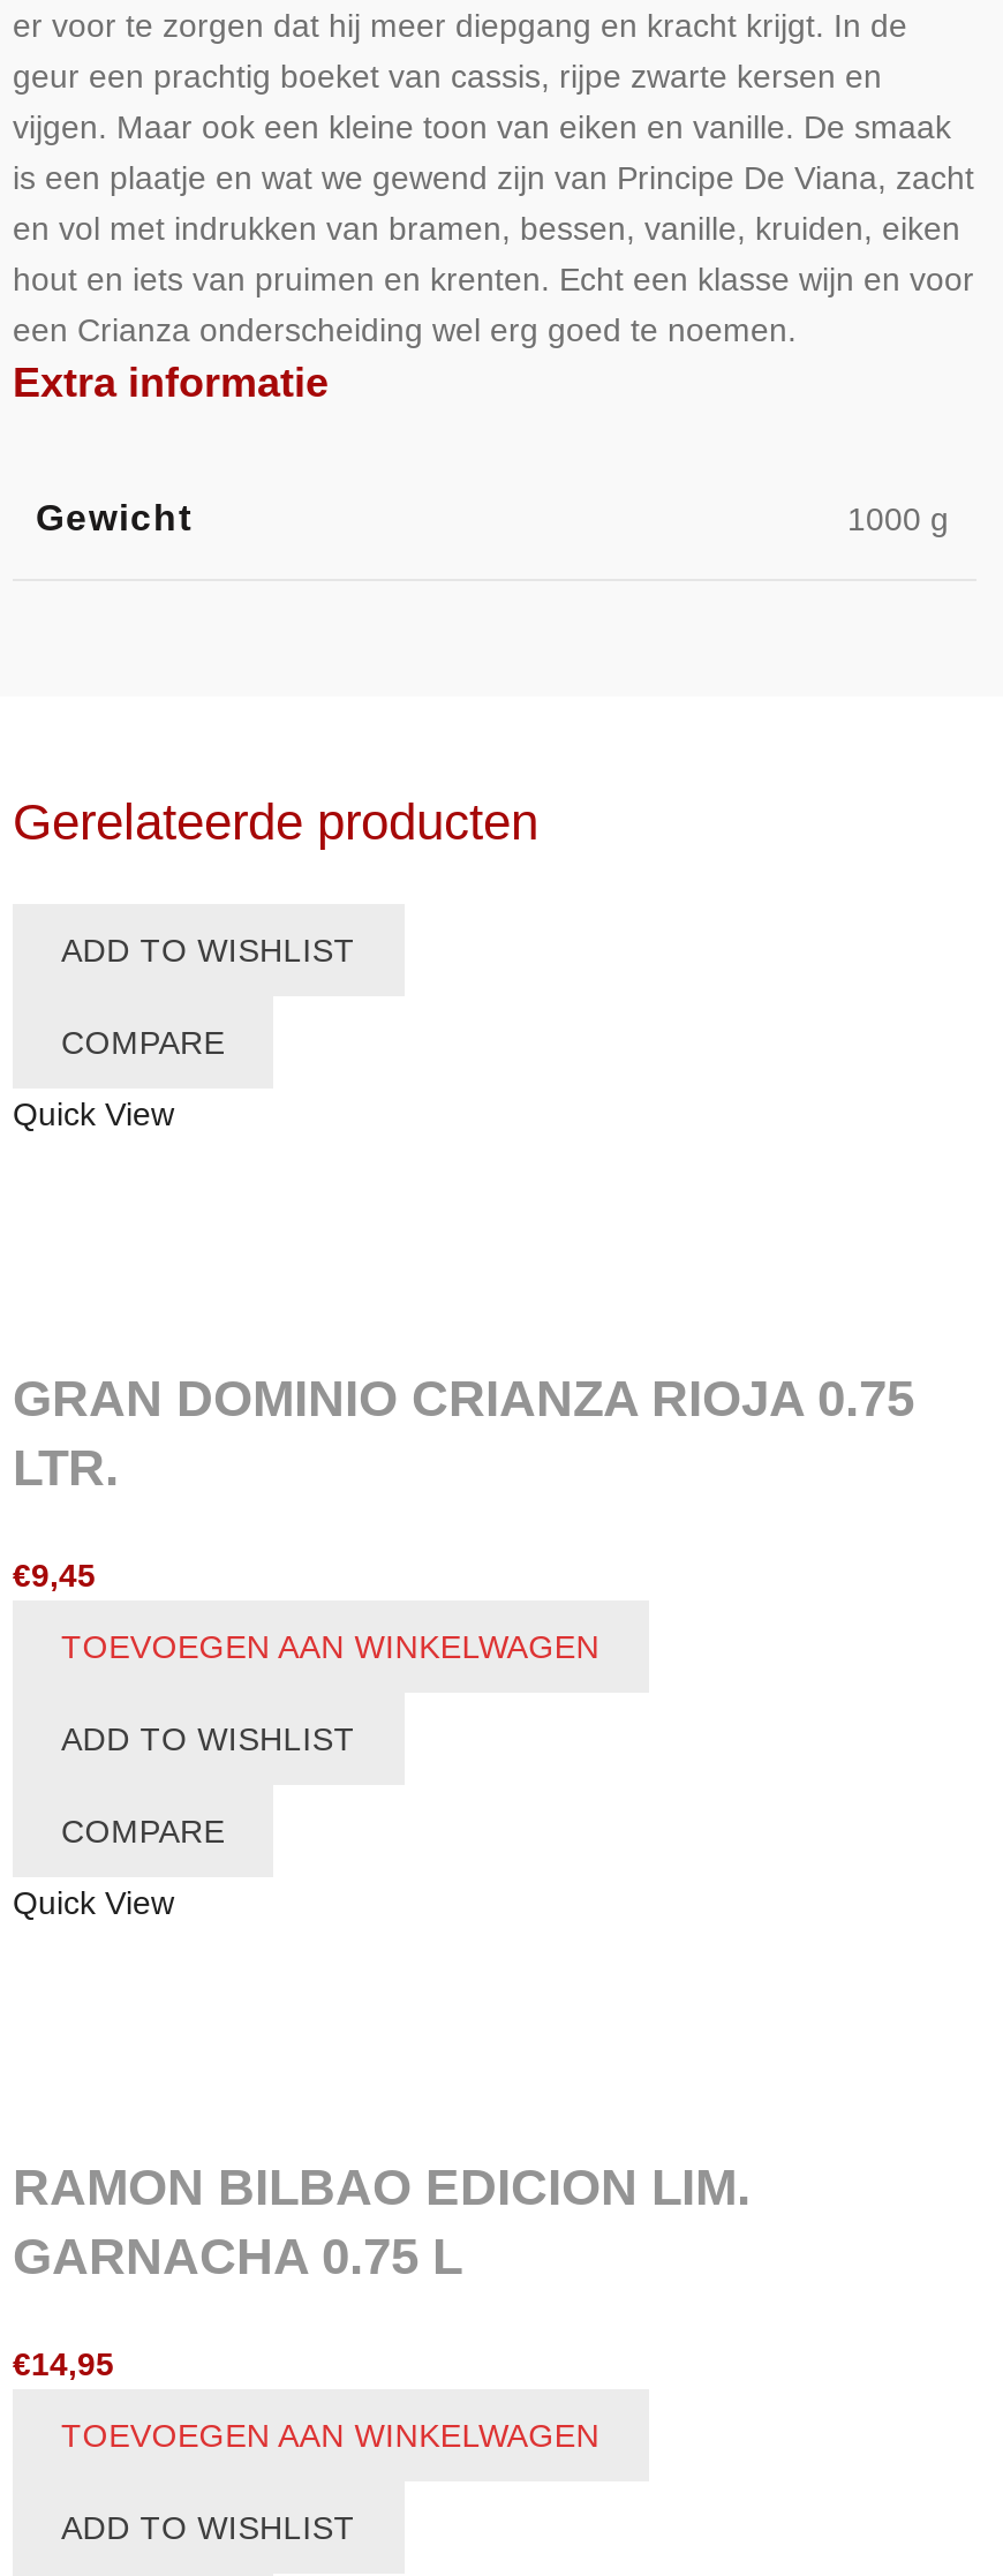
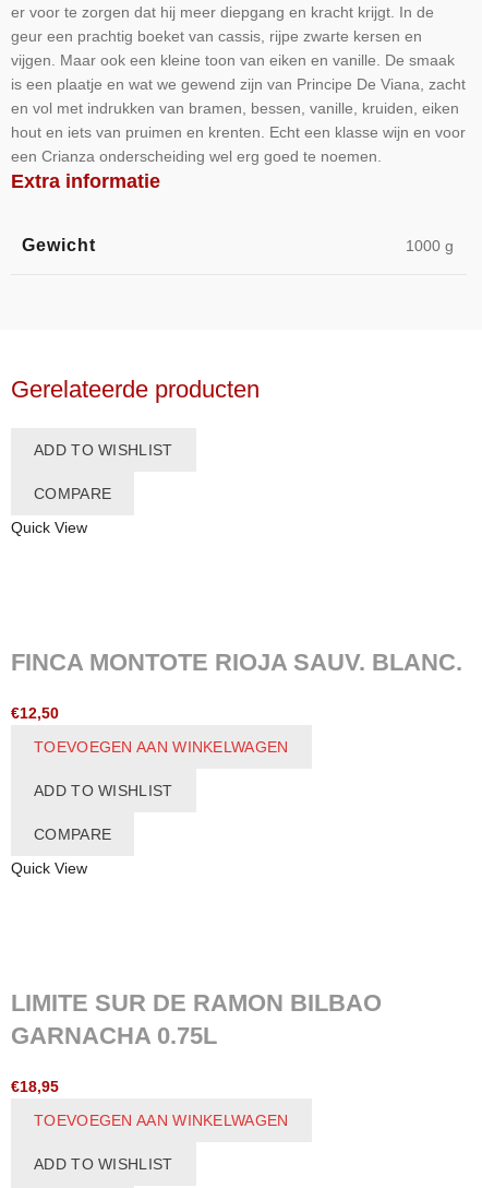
- GRAN DOMINIO CRIANZA RIOJA 0.75
- LTR.
+ FINCA MONTOTE RIOJA SAUV. BLANC.

- €9,45
+ €12,50

- RAMON BILBAO EDICION LIM.
- GARNACHA 0.75 L
+ LIMITE SUR DE RAMON BILBAO
+ GARNACHA 0.75L

- €14,95
+ €18,95
